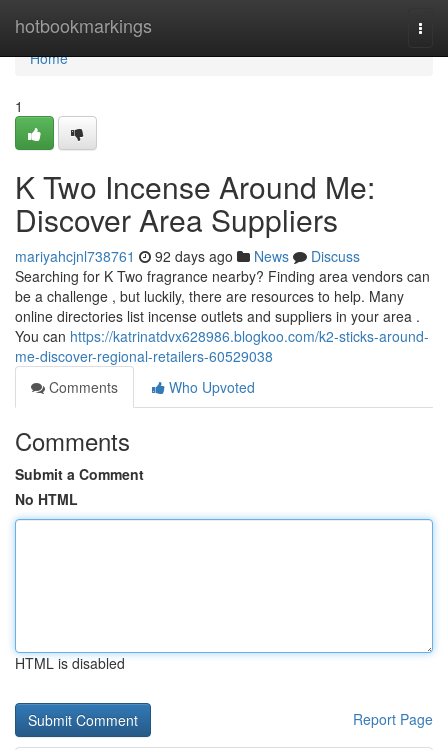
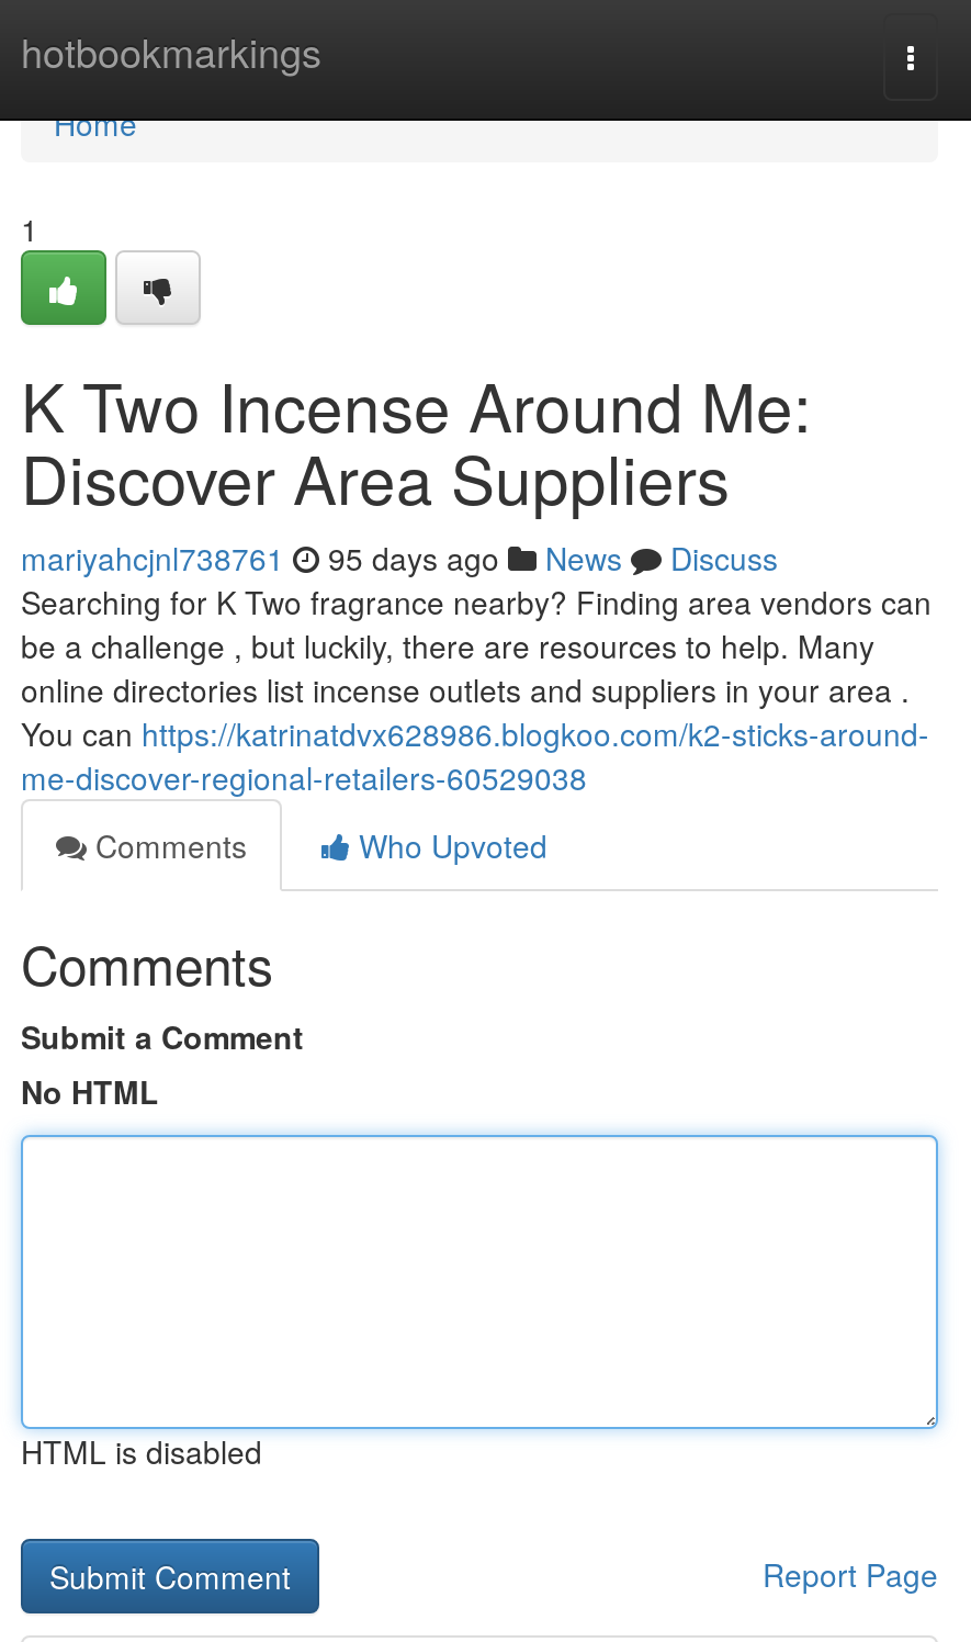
- mariyahcjnl738761 92 days ago News Discuss
+ mariyahcjnl738761 95 days ago News Discuss
